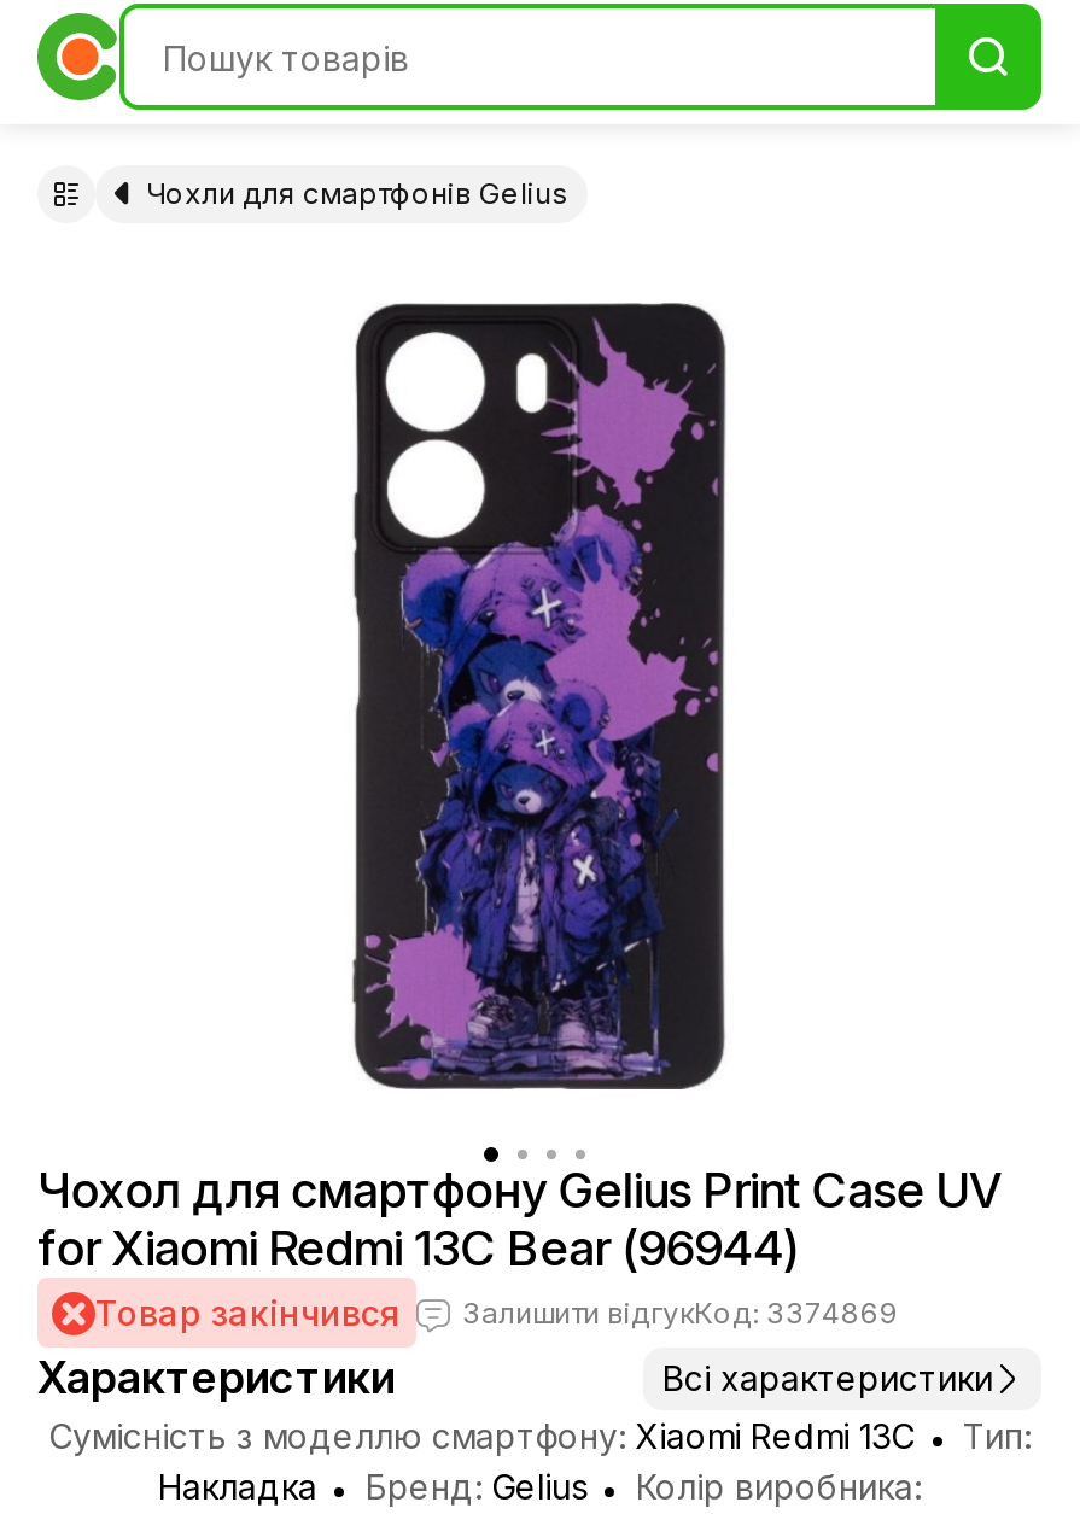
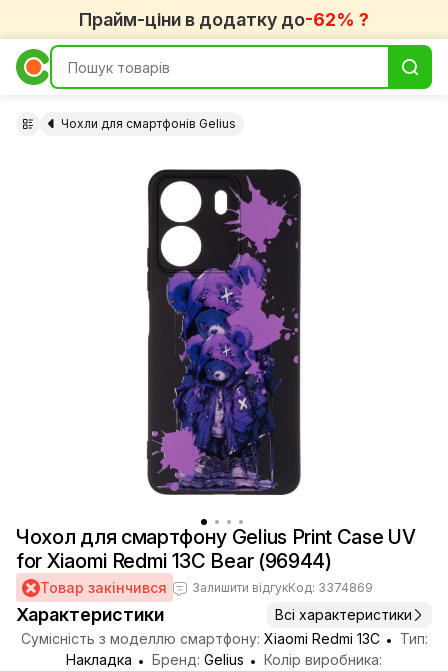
+ Прайм-ціни в додатку до-62% ?
